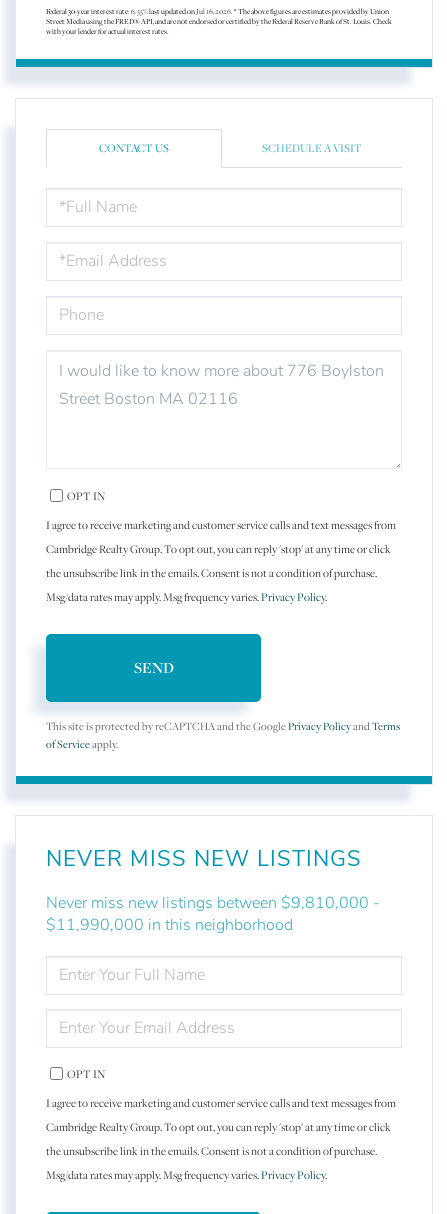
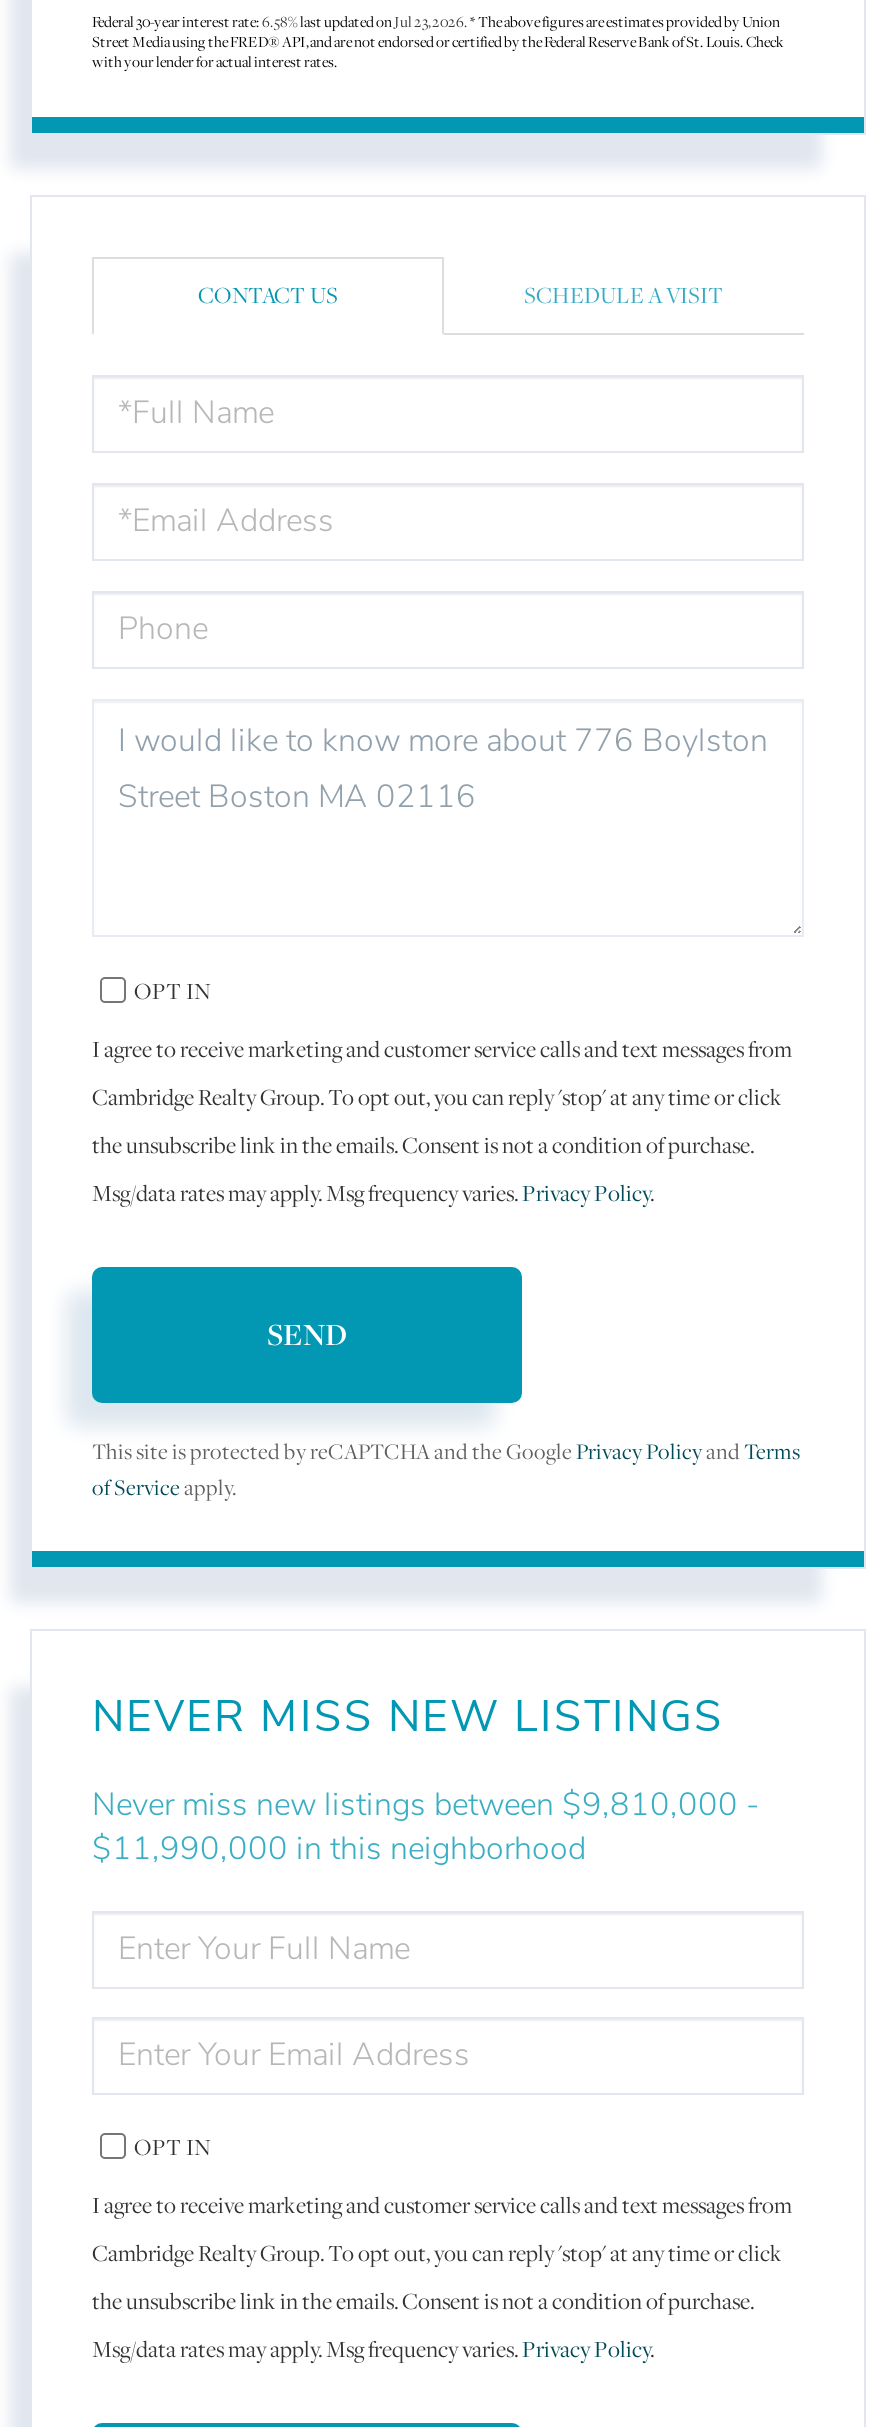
- Federal 30-year interest rate: 6.55% last updated on Jul 16, 2026. * The above figures are estimates provided by Union
+ Federal 30-year interest rate: 6.58% last updated on Jul 23, 2026. * The above figures are estimates provided by Union
